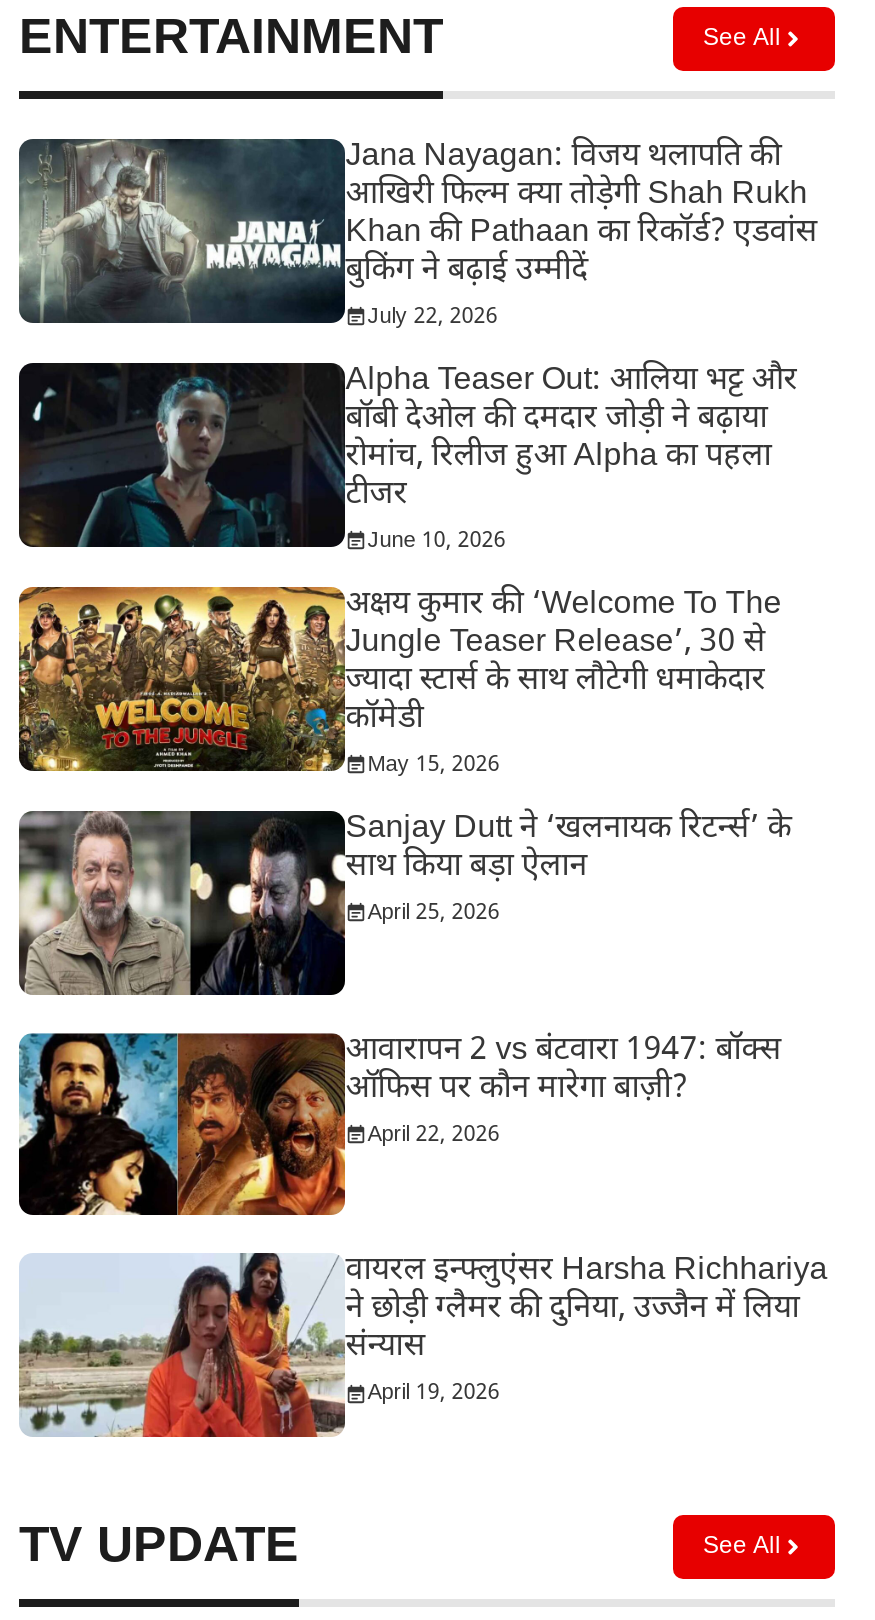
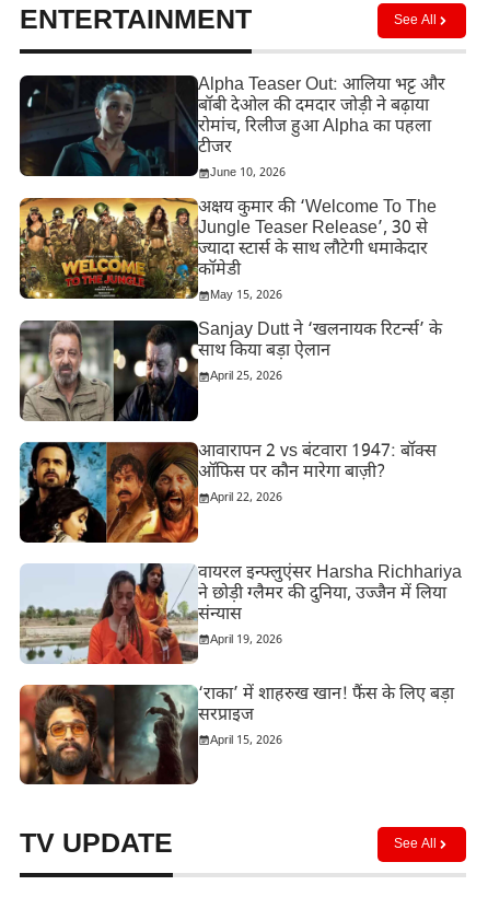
- [image]
- Jana Nayagan: विजय थलापति की
- आखिरी फिल्म क्या तोड़ेगी Shah Rukh
- Khan की Pathaan का रिकॉर्ड? एडवांस
- बुकिंग ने बढ़ाई उम्मीदें
- July 22, 2026

moved up: [image] | Alpha Teaser Out: आलिया भट्ट और | बॉबी देओल की दमदार जोड़ी ने बढ़ाया | ... | संन्यास | April 19, 2026

+ [image]
+ ‘राका’ में शाहरुख खान! फैंस के लिए बड़ा
+ सरप्राइज
+ April 15, 2026
